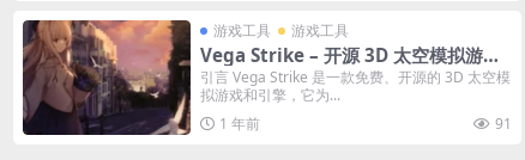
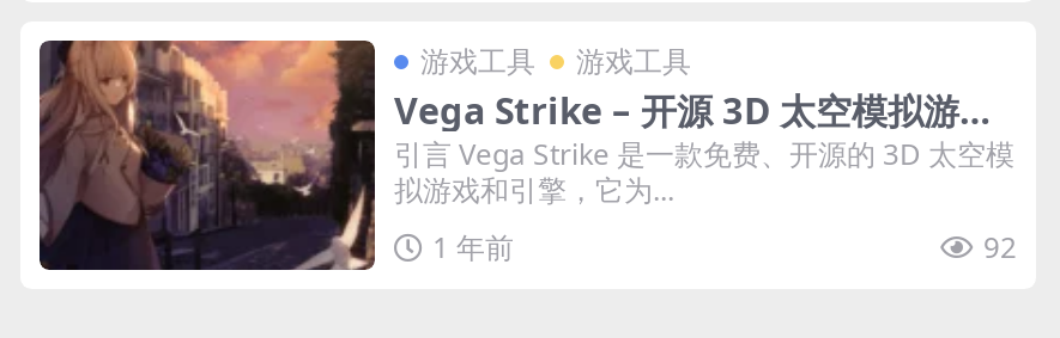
- 91
+ 92
